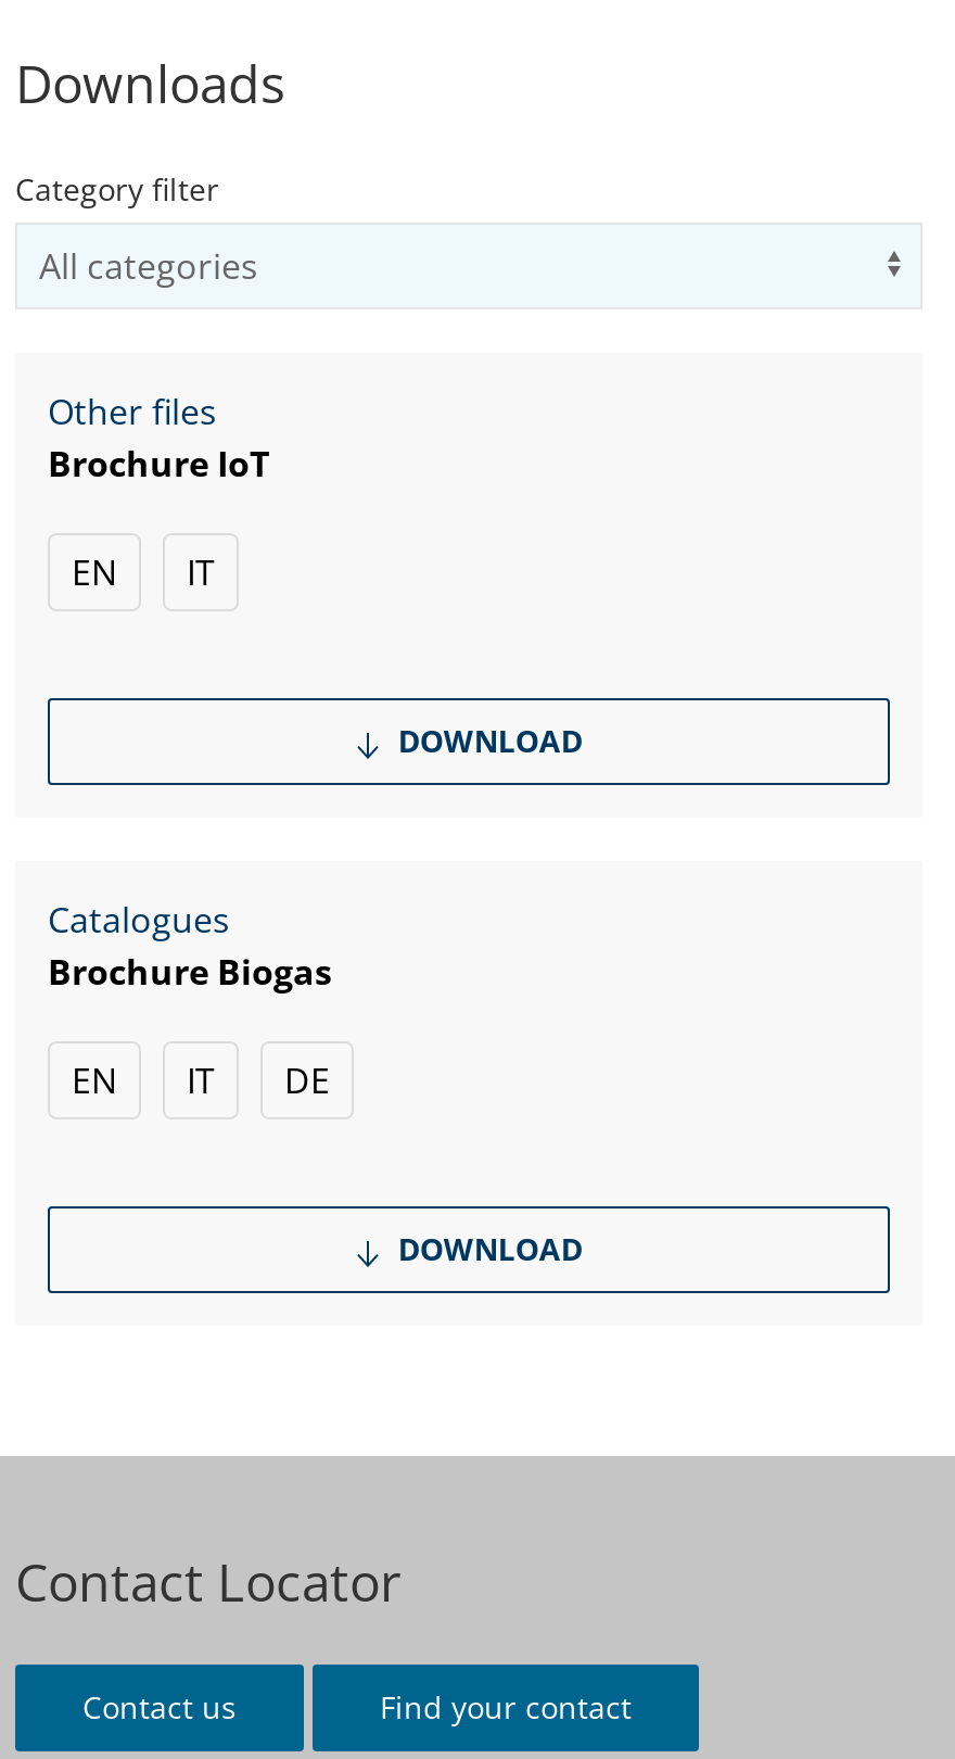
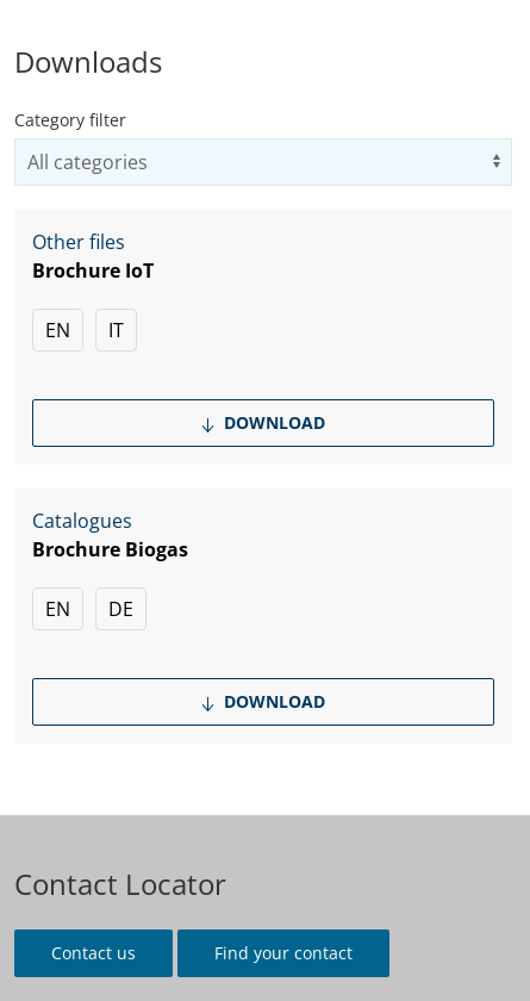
- IT
